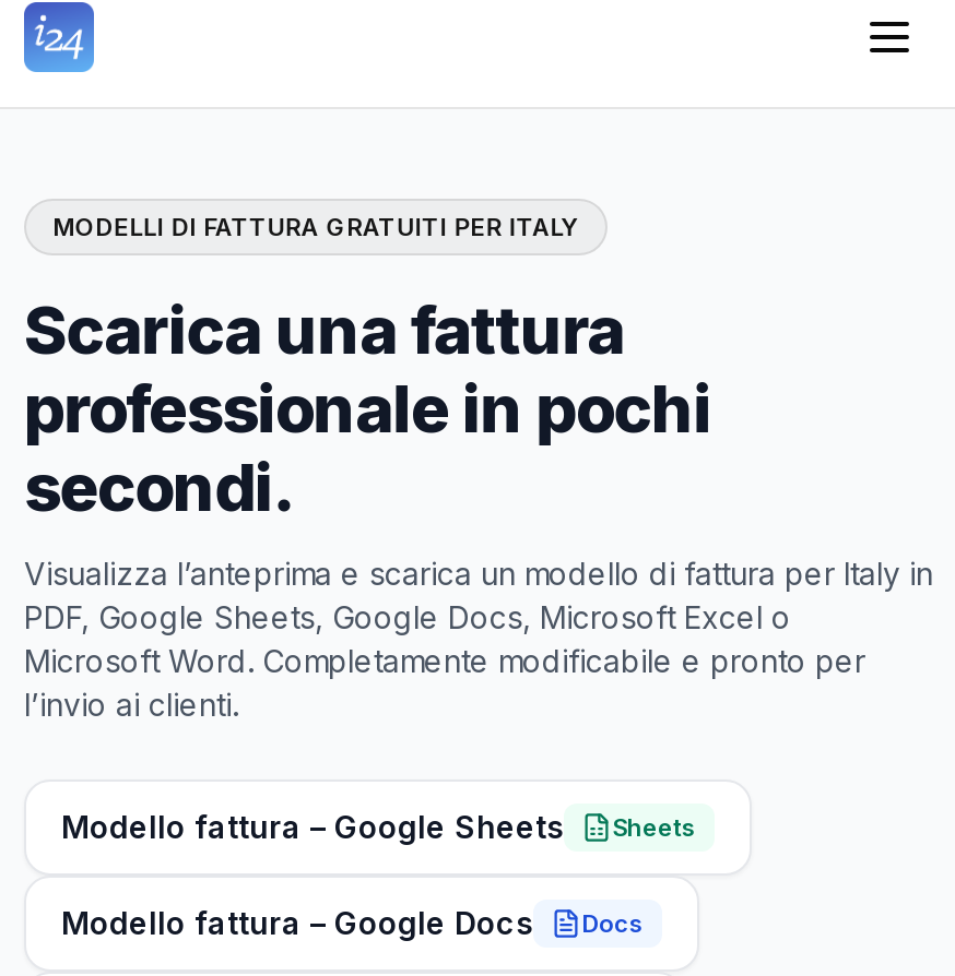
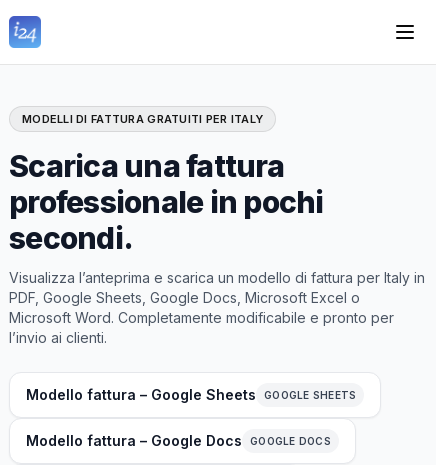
- Sheets
+ GOOGLE SHEETS

- Docs
+ GOOGLE DOCS
